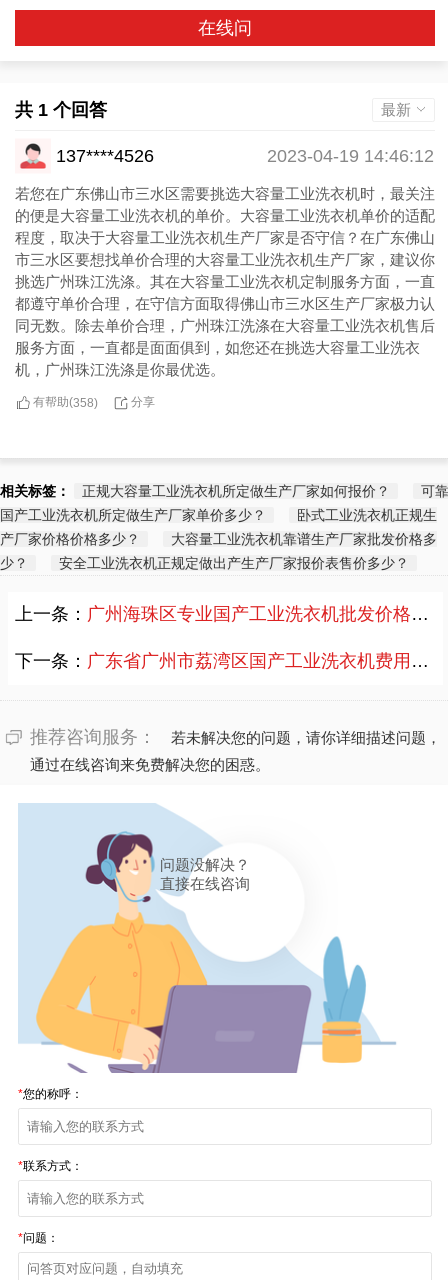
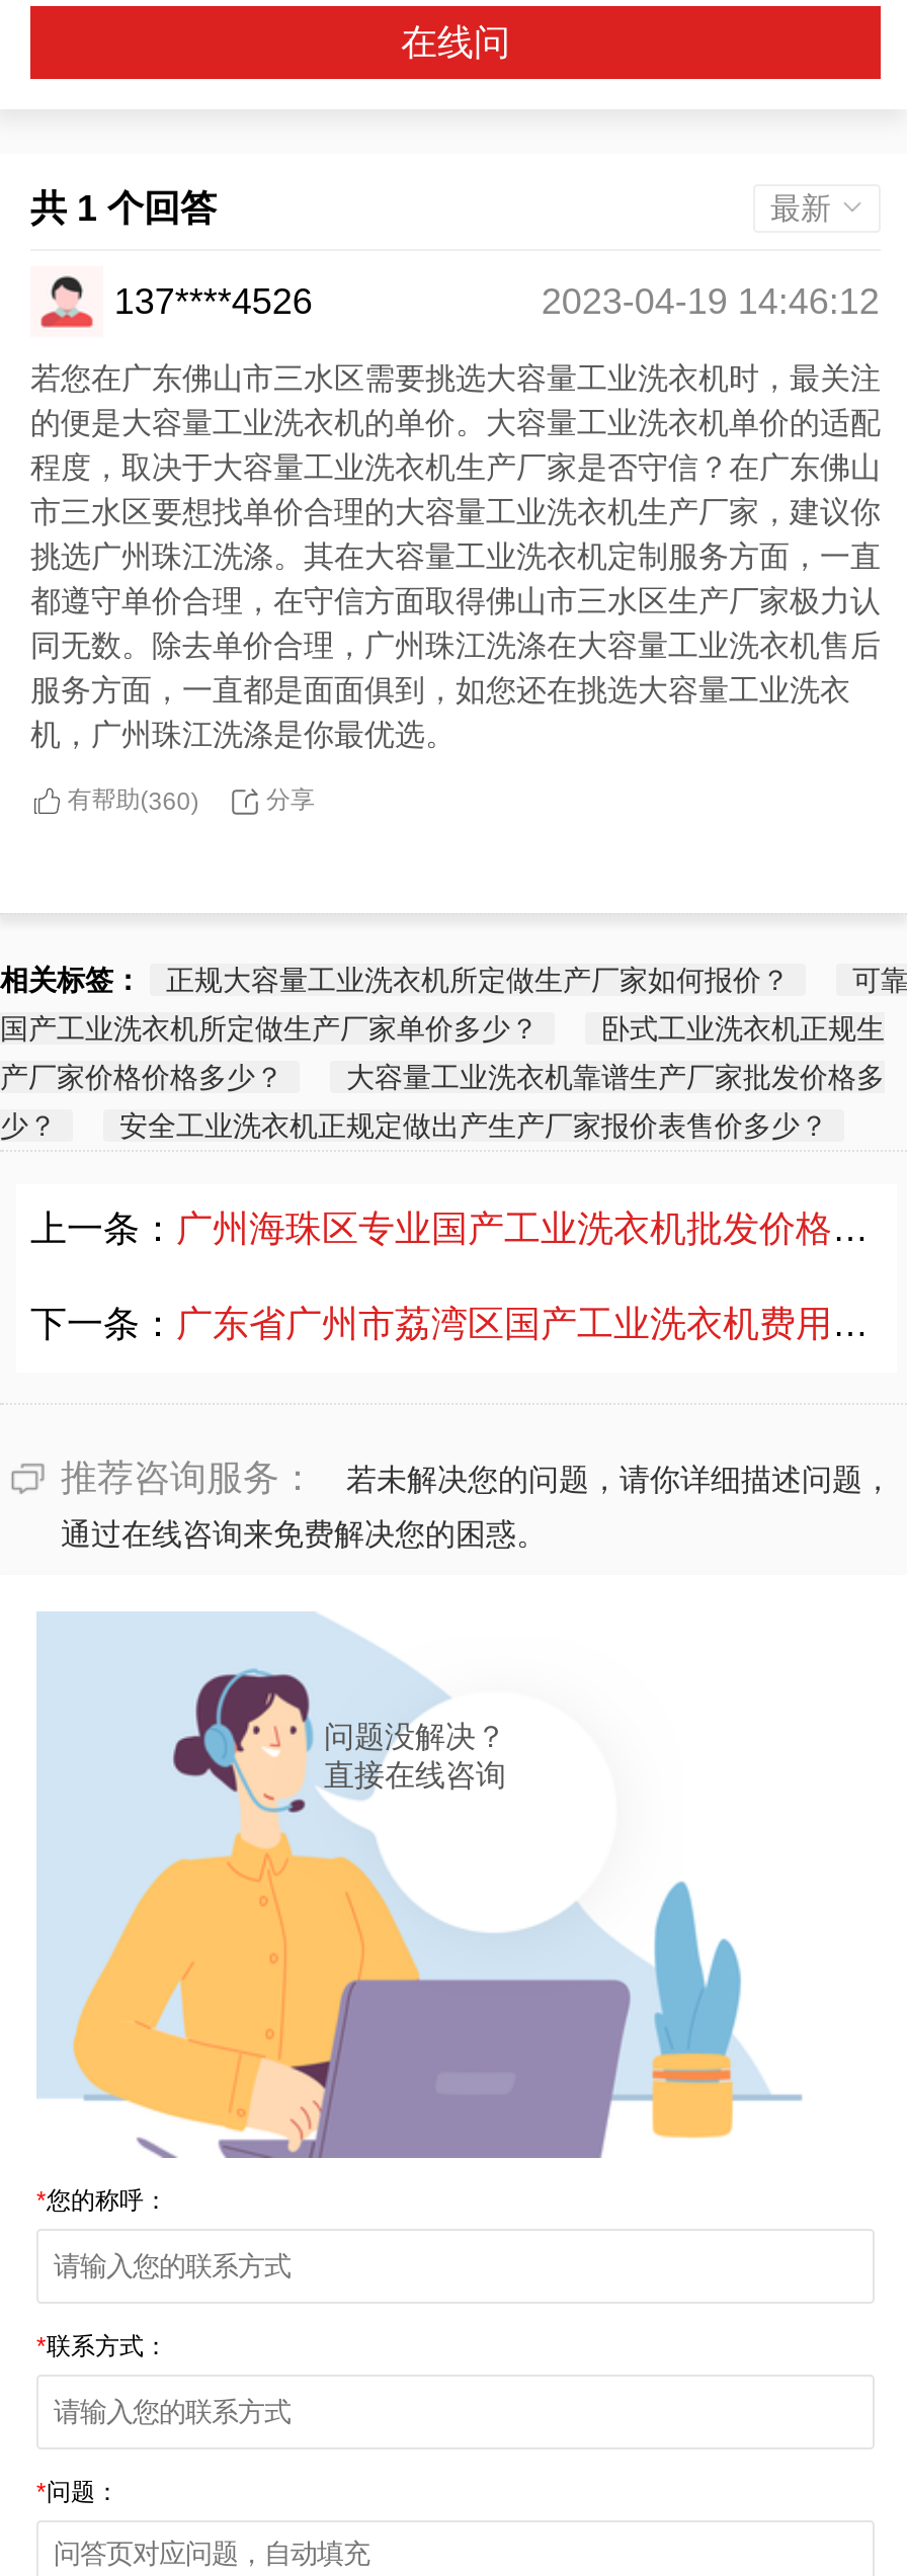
- 有帮助(358)
+ 有帮助(360)
